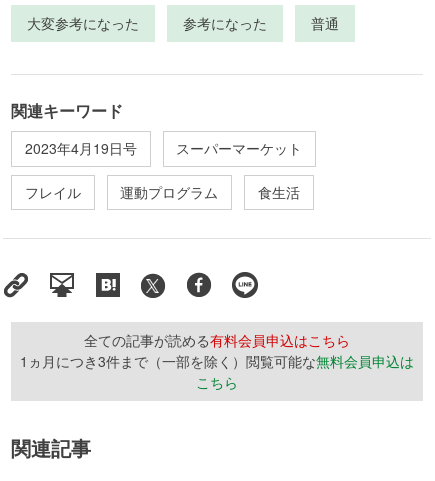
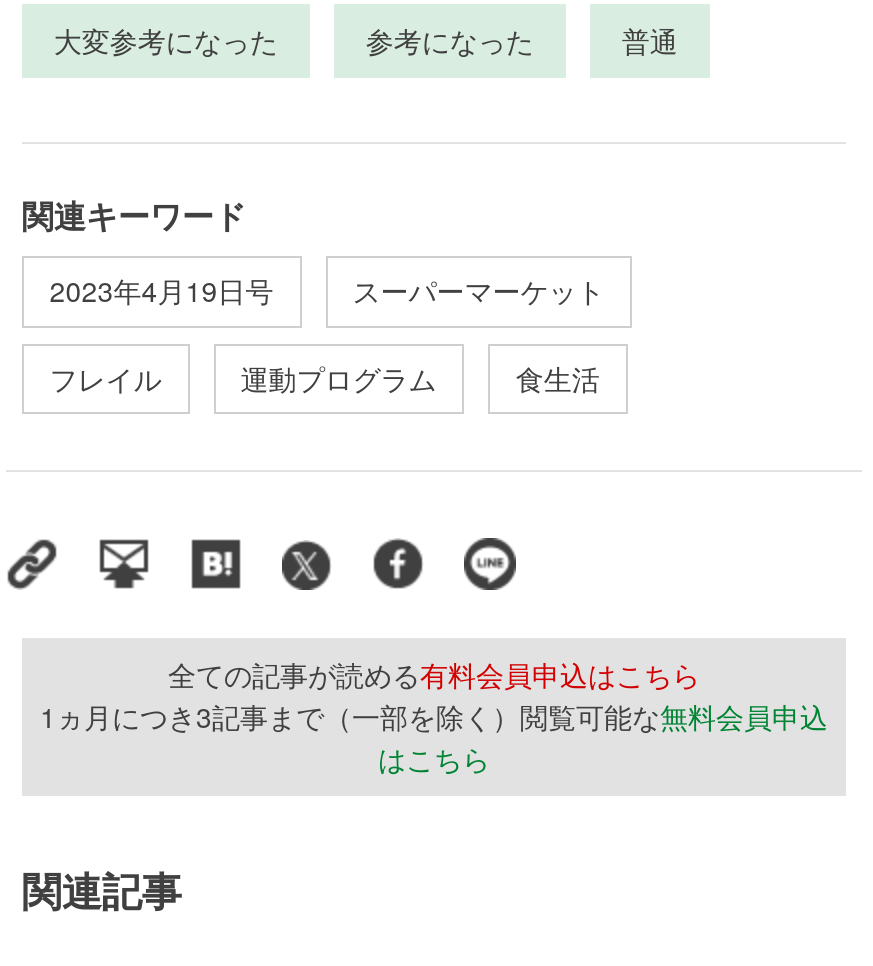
- 1ヵ月につき3件まで（一部を除く）閲覧可能な無料会員申込は
- こちら
+ 1ヵ月につき3記事まで（一部を除く）閲覧可能な無料会員申込
+ はこちら
